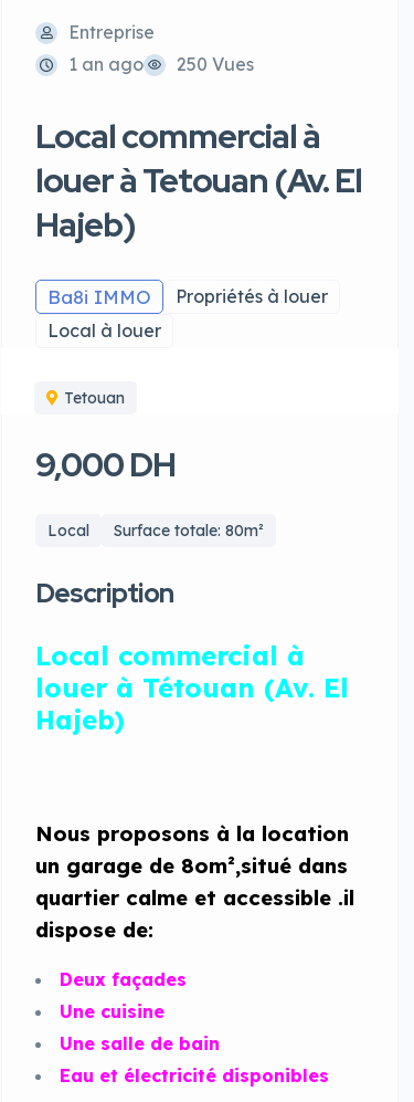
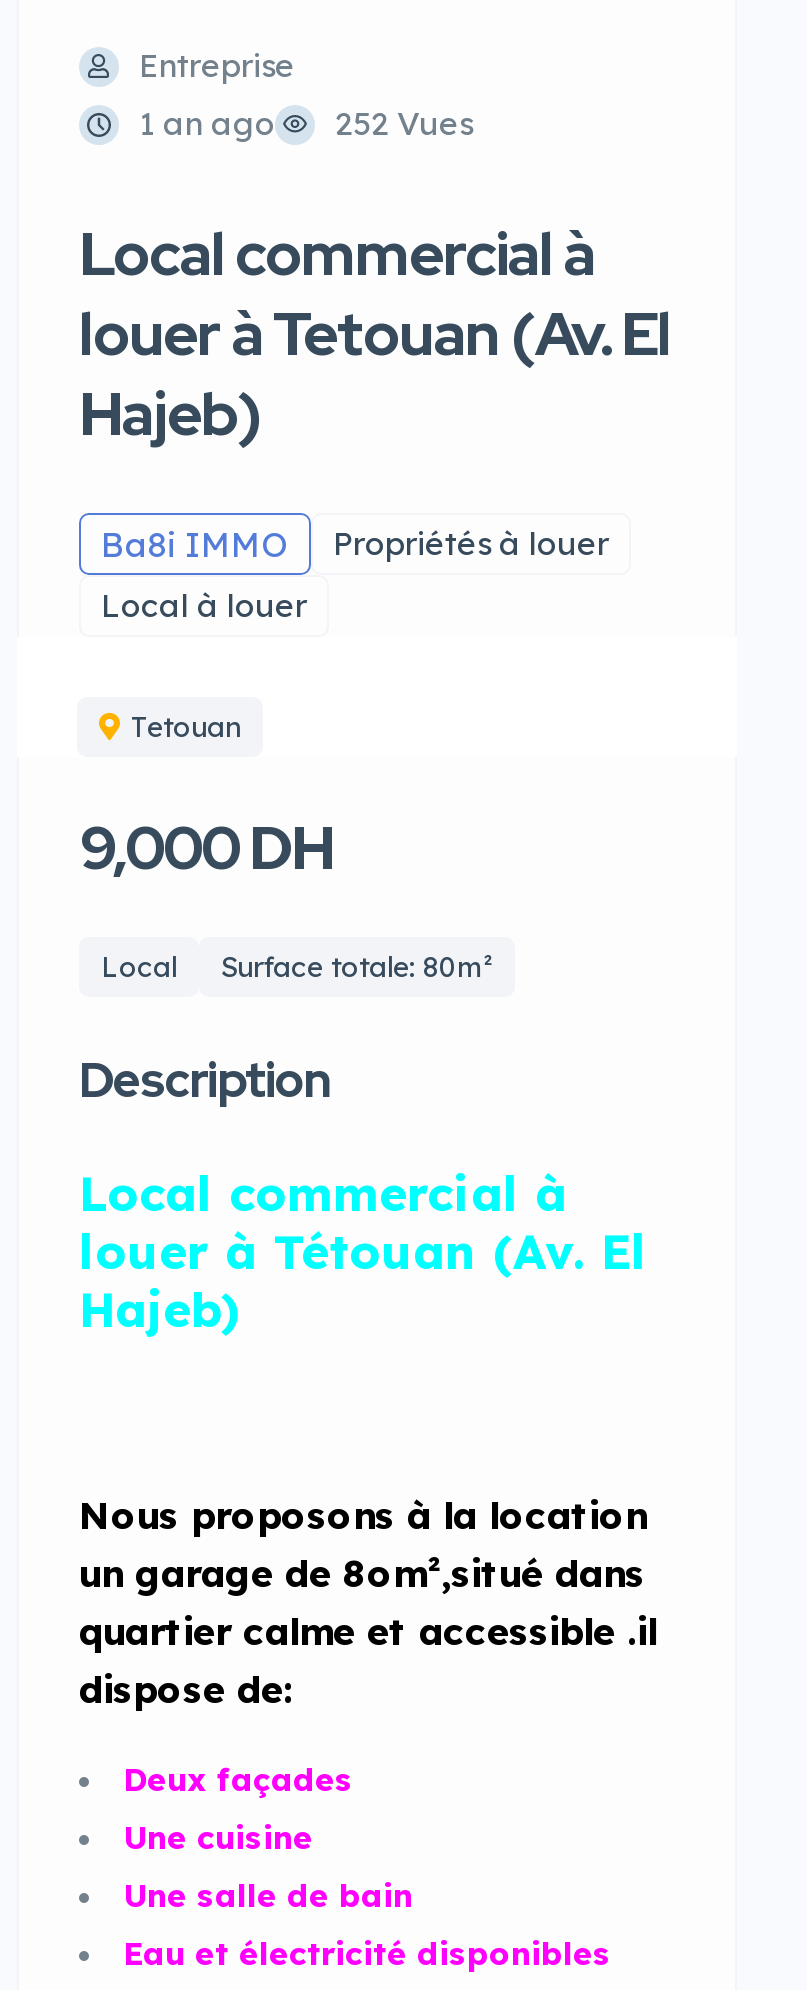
- 1 an ago 250 Vues
+ 1 an ago 252 Vues
